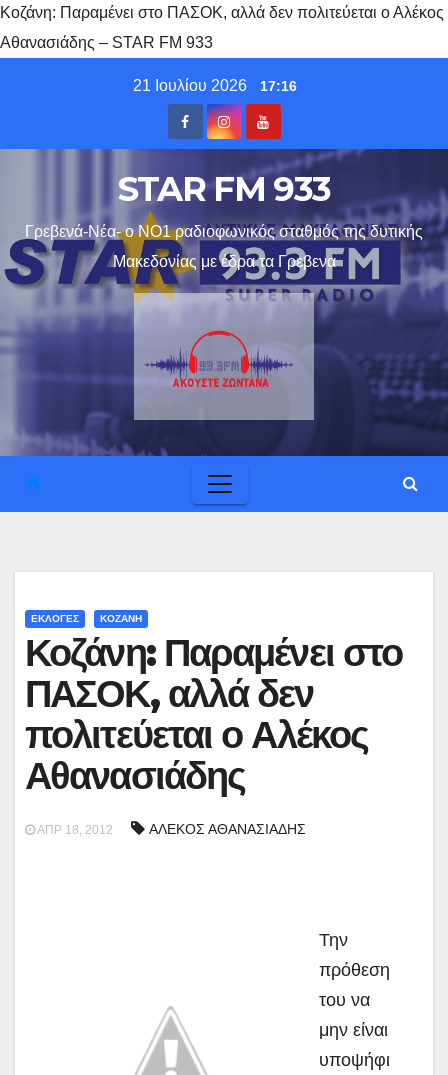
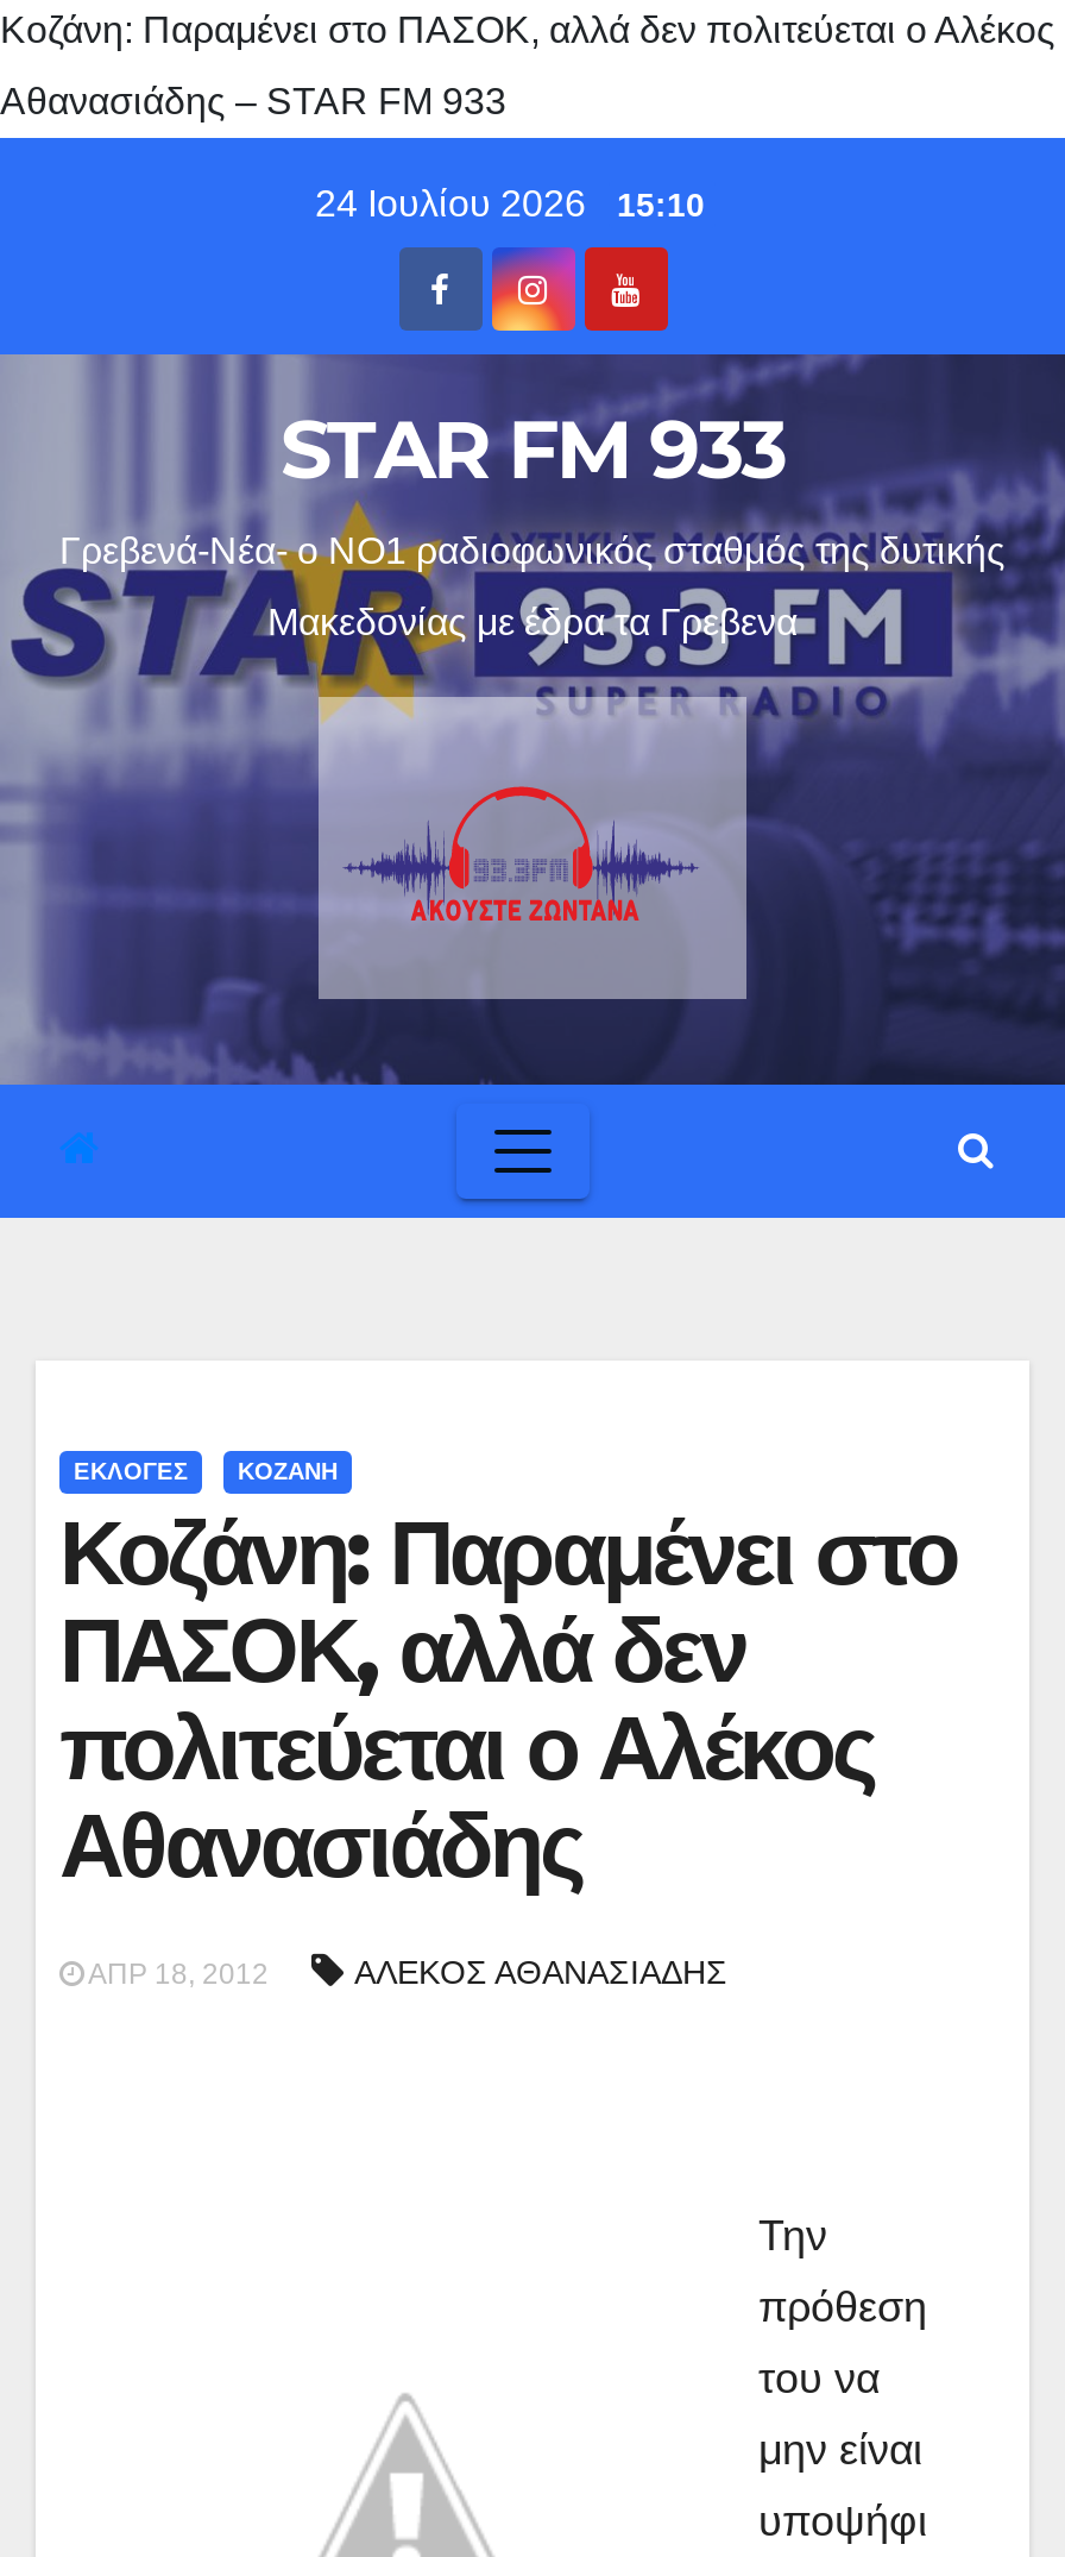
- 21 Ιουλίου 2026 17:16
+ 24 Ιουλίου 2026 15:10
